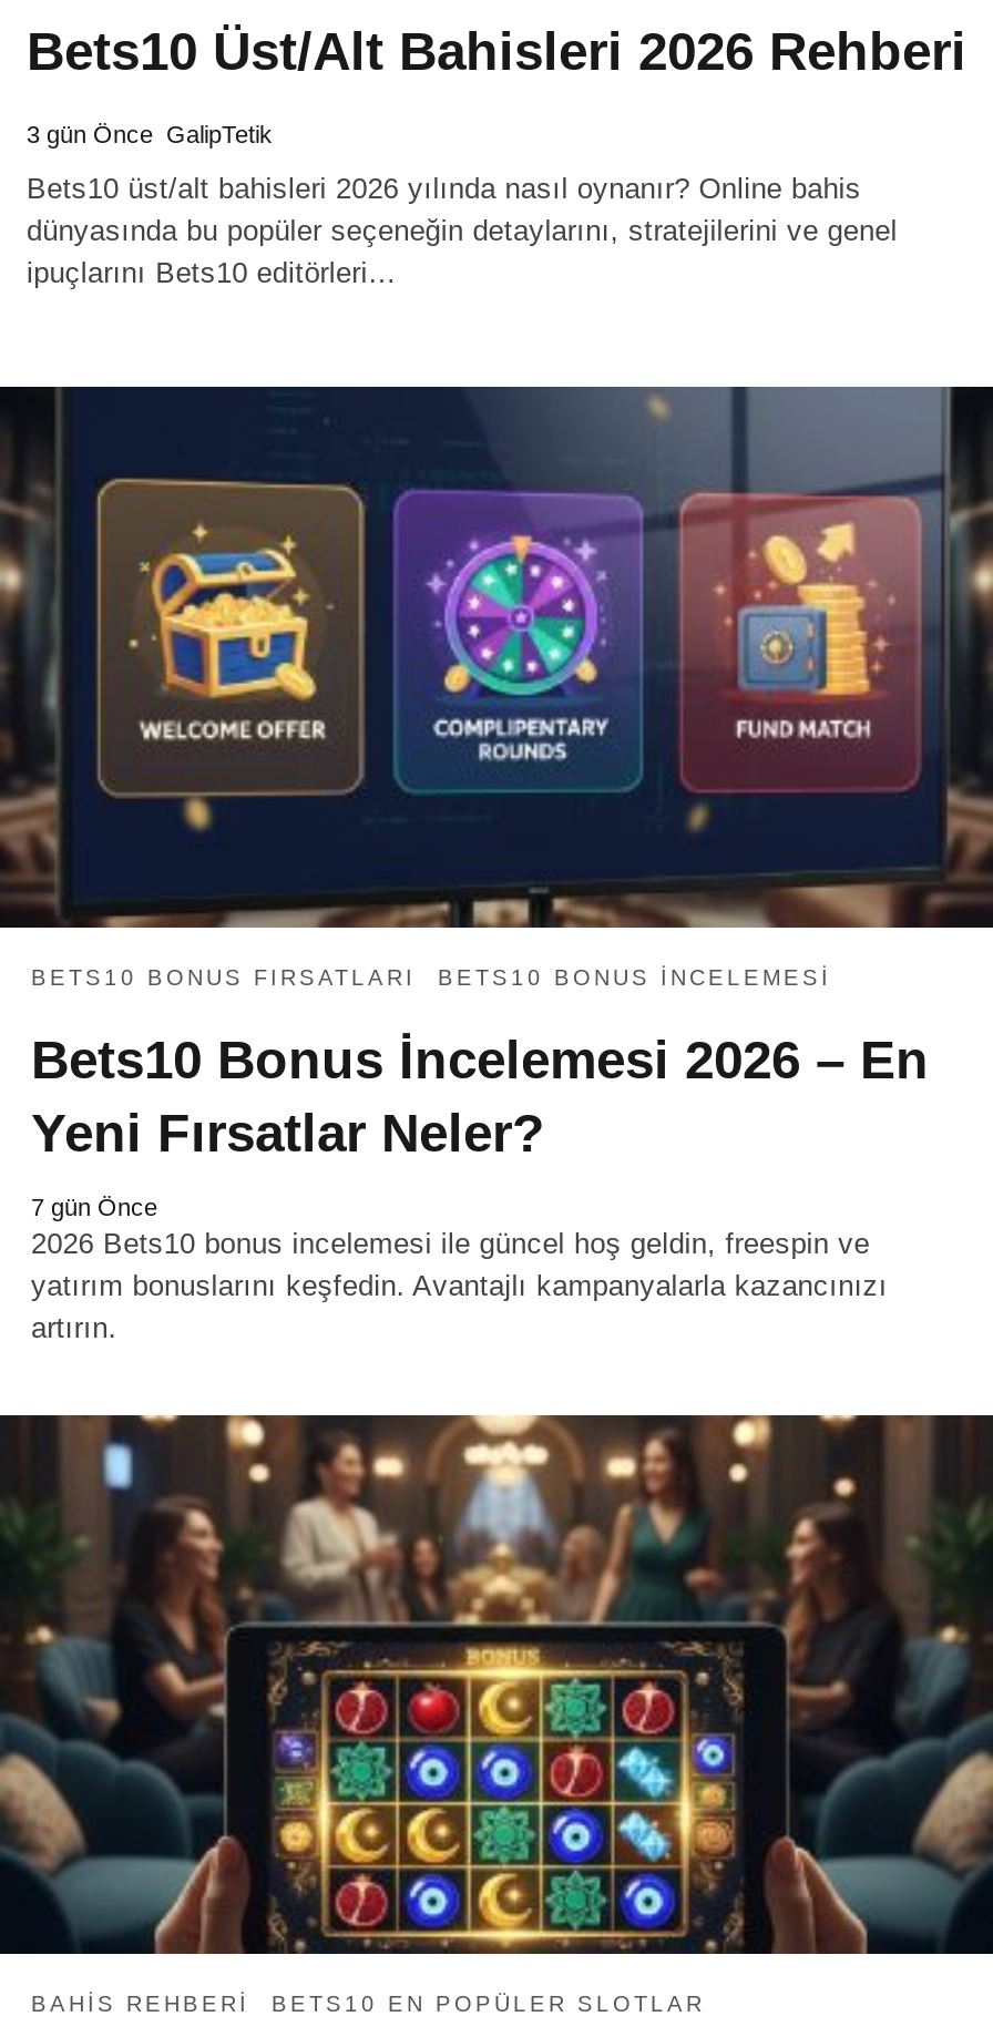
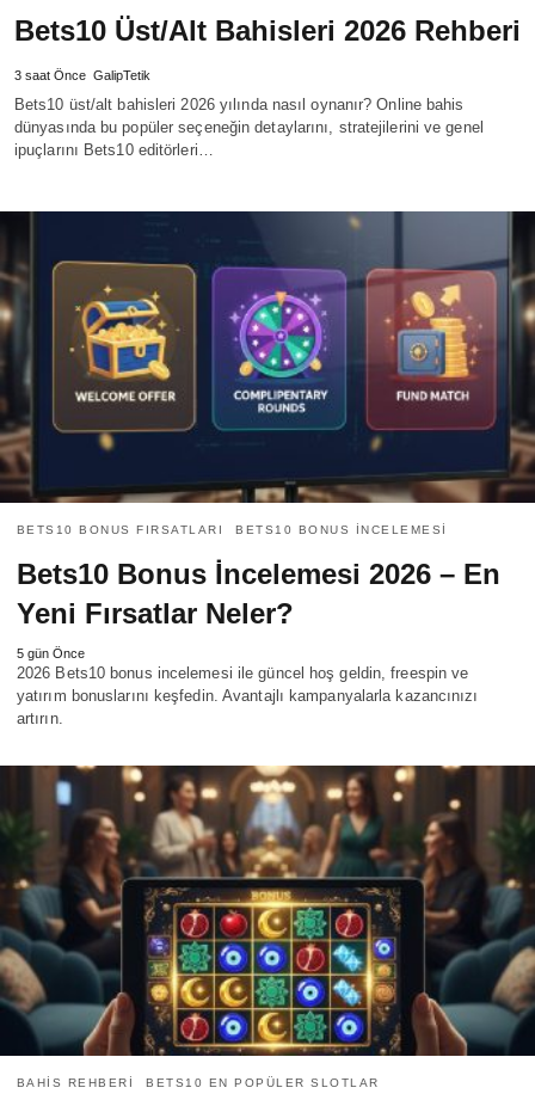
- 3 gün Önce GalipTetik
+ 3 saat Önce GalipTetik

- 7 gün Önce
+ 5 gün Önce
